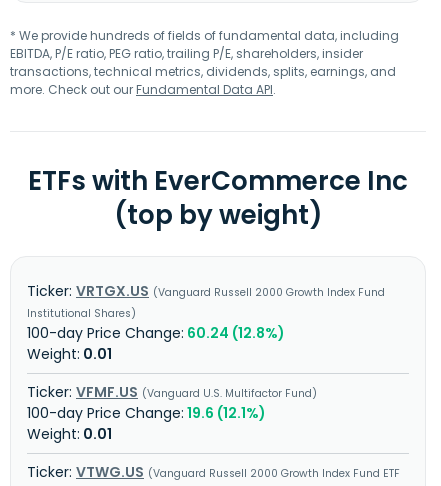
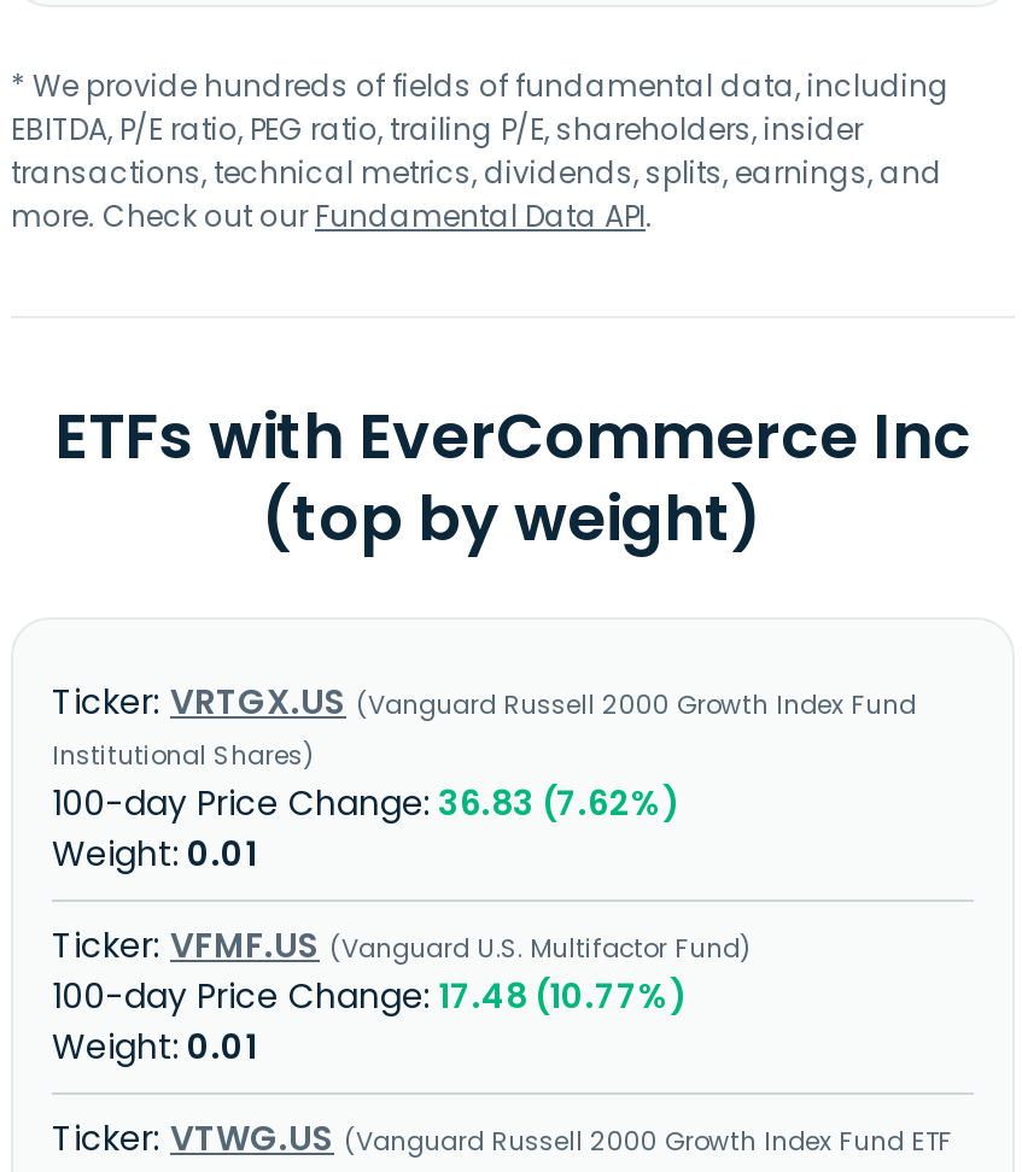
- 60.24 (12.8%)
+ 36.83 (7.62%)

- 19.6 (12.1%)
+ 17.48 (10.77%)
